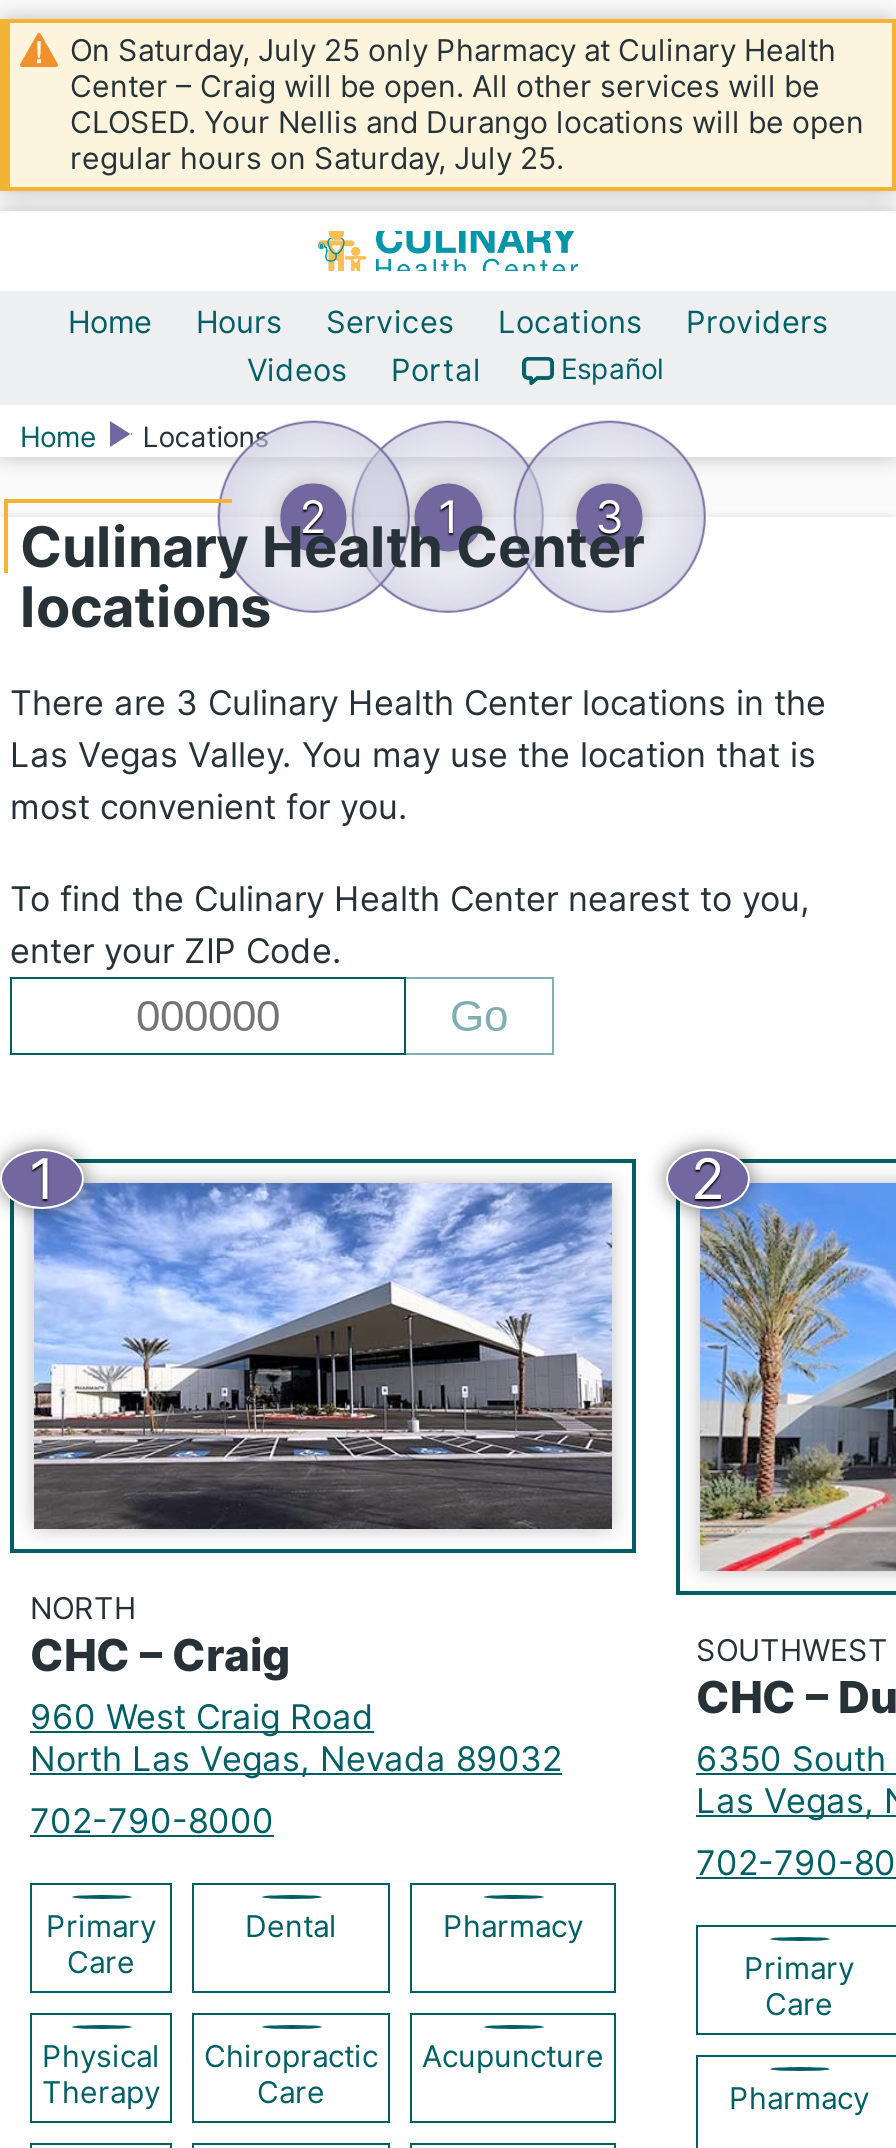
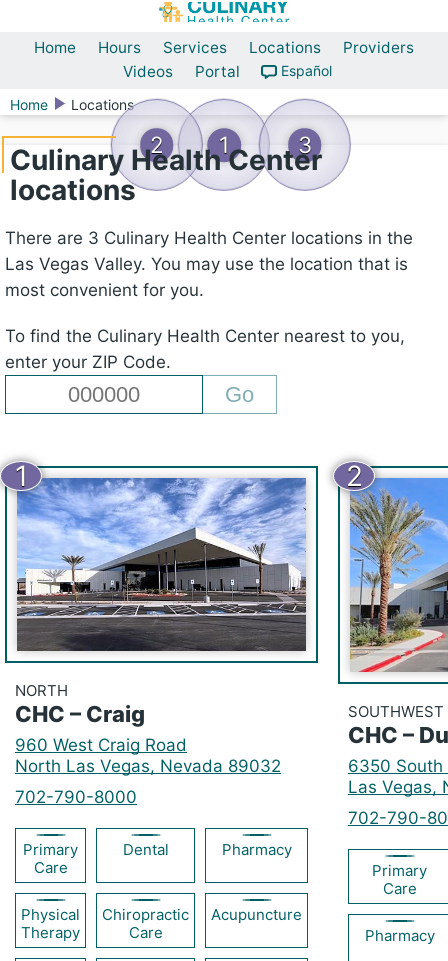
- [image]
- On Saturday, July 25 only Pharmacy at Culinary Health
- Center – Craig will be open. All other services will be
- CLOSED. Your Nellis and Durango locations will be open
- regular hours on Saturday, July 25.
